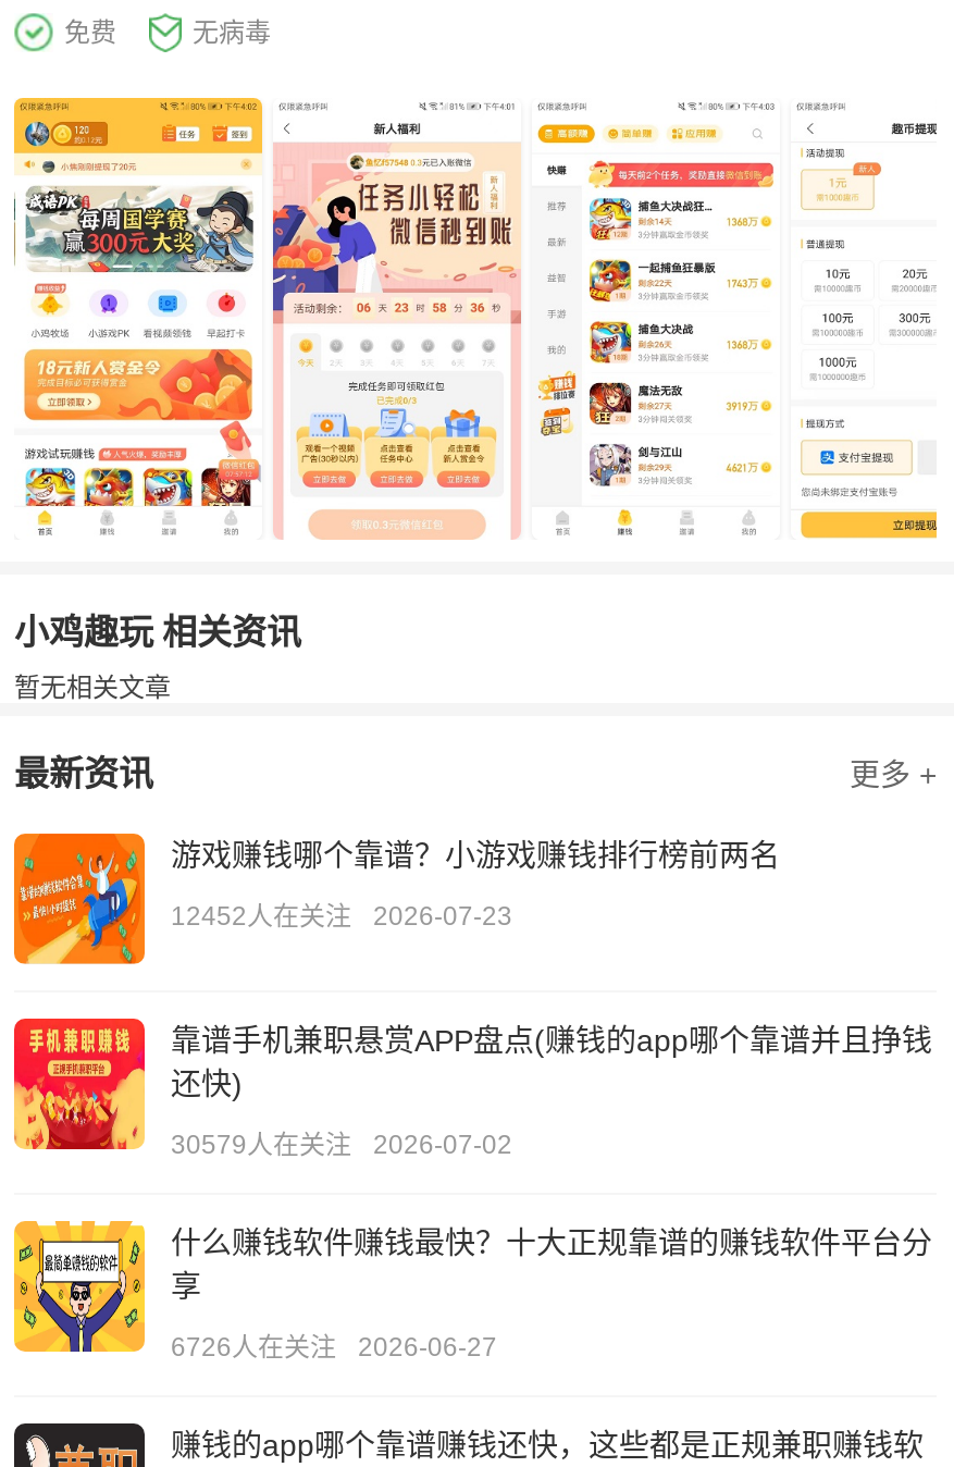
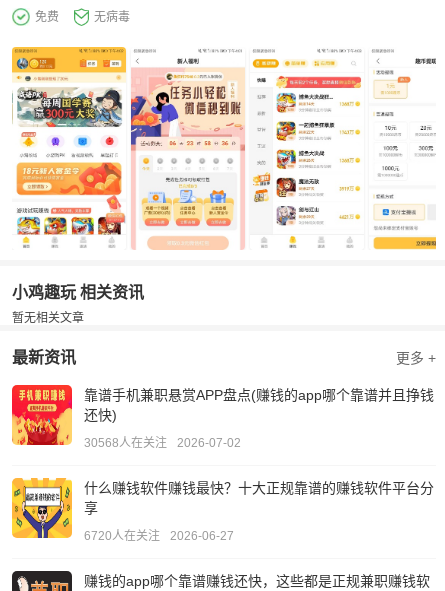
- [image]
- 游戏赚钱哪个靠谱？小游戏赚钱排行榜前两名
- 12452人在关注
- 2026-07-23

- 30579人在关注 2026-07-02
+ 30568人在关注 2026-07-02

- 6726人在关注 2026-06-27
+ 6720人在关注 2026-06-27
